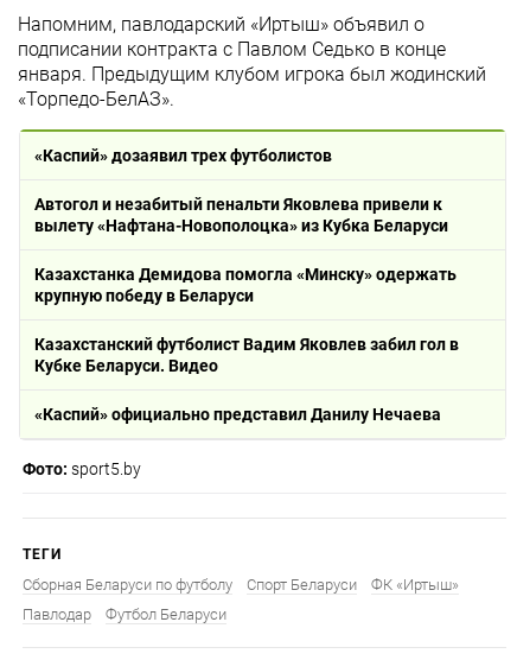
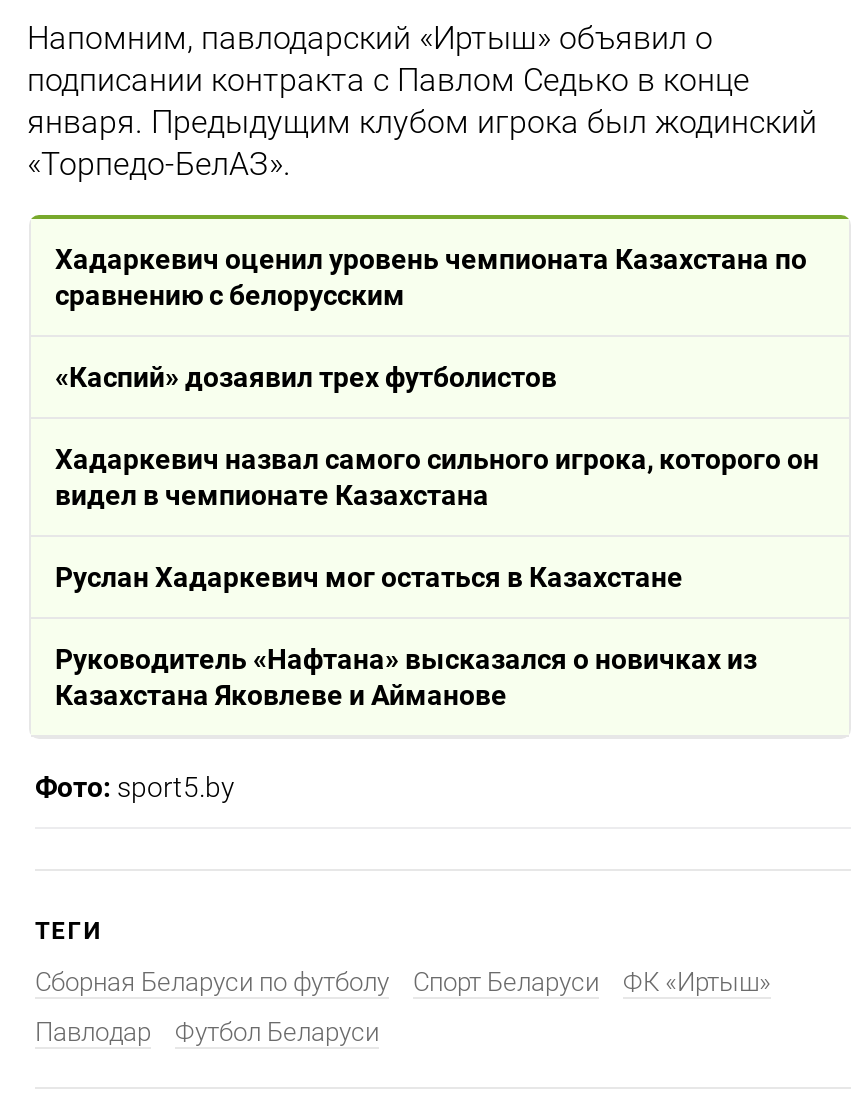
+ Хадаркевич оценил уровень чемпионата Казахстана по
+ сравнению с белорусским

moved down: «Каспий» дозаявил трех футболистов

- Автогол и незабитый пенальти Яковлева привели к
- вылету «Нафтана-Новополоцка» из Кубка Беларуси
- Казахстанка Демидова помогла «Минску» одержать
- крупную победу в Беларуси
- Казахстанский футболист Вадим Яковлев забил гол в
- Кубке Беларуси. Видео
- «Каспий» официально представил Данилу Нечаева
+ Хадаркевич назвал самого сильного игрока, которого он
+ видел в чемпионате Казахстана
+ Руслан Хадаркевич мог остаться в Казахстане
+ Руководитель «Нафтана» высказался о новичках из
+ Казахстана Яковлеве и Айманове
